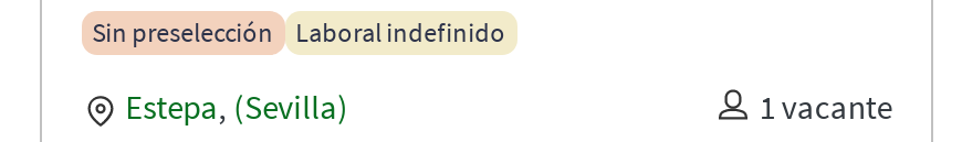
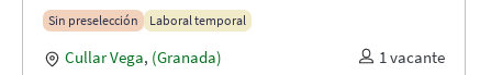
- Laboral indefinido
+ Laboral temporal

- Estepa, (Sevilla)
+ Cullar Vega, (Granada)
